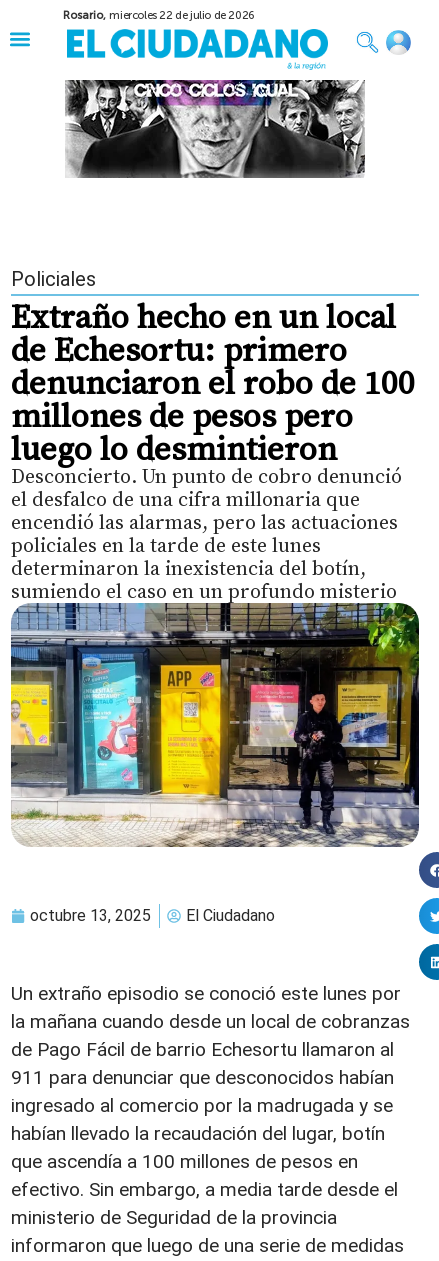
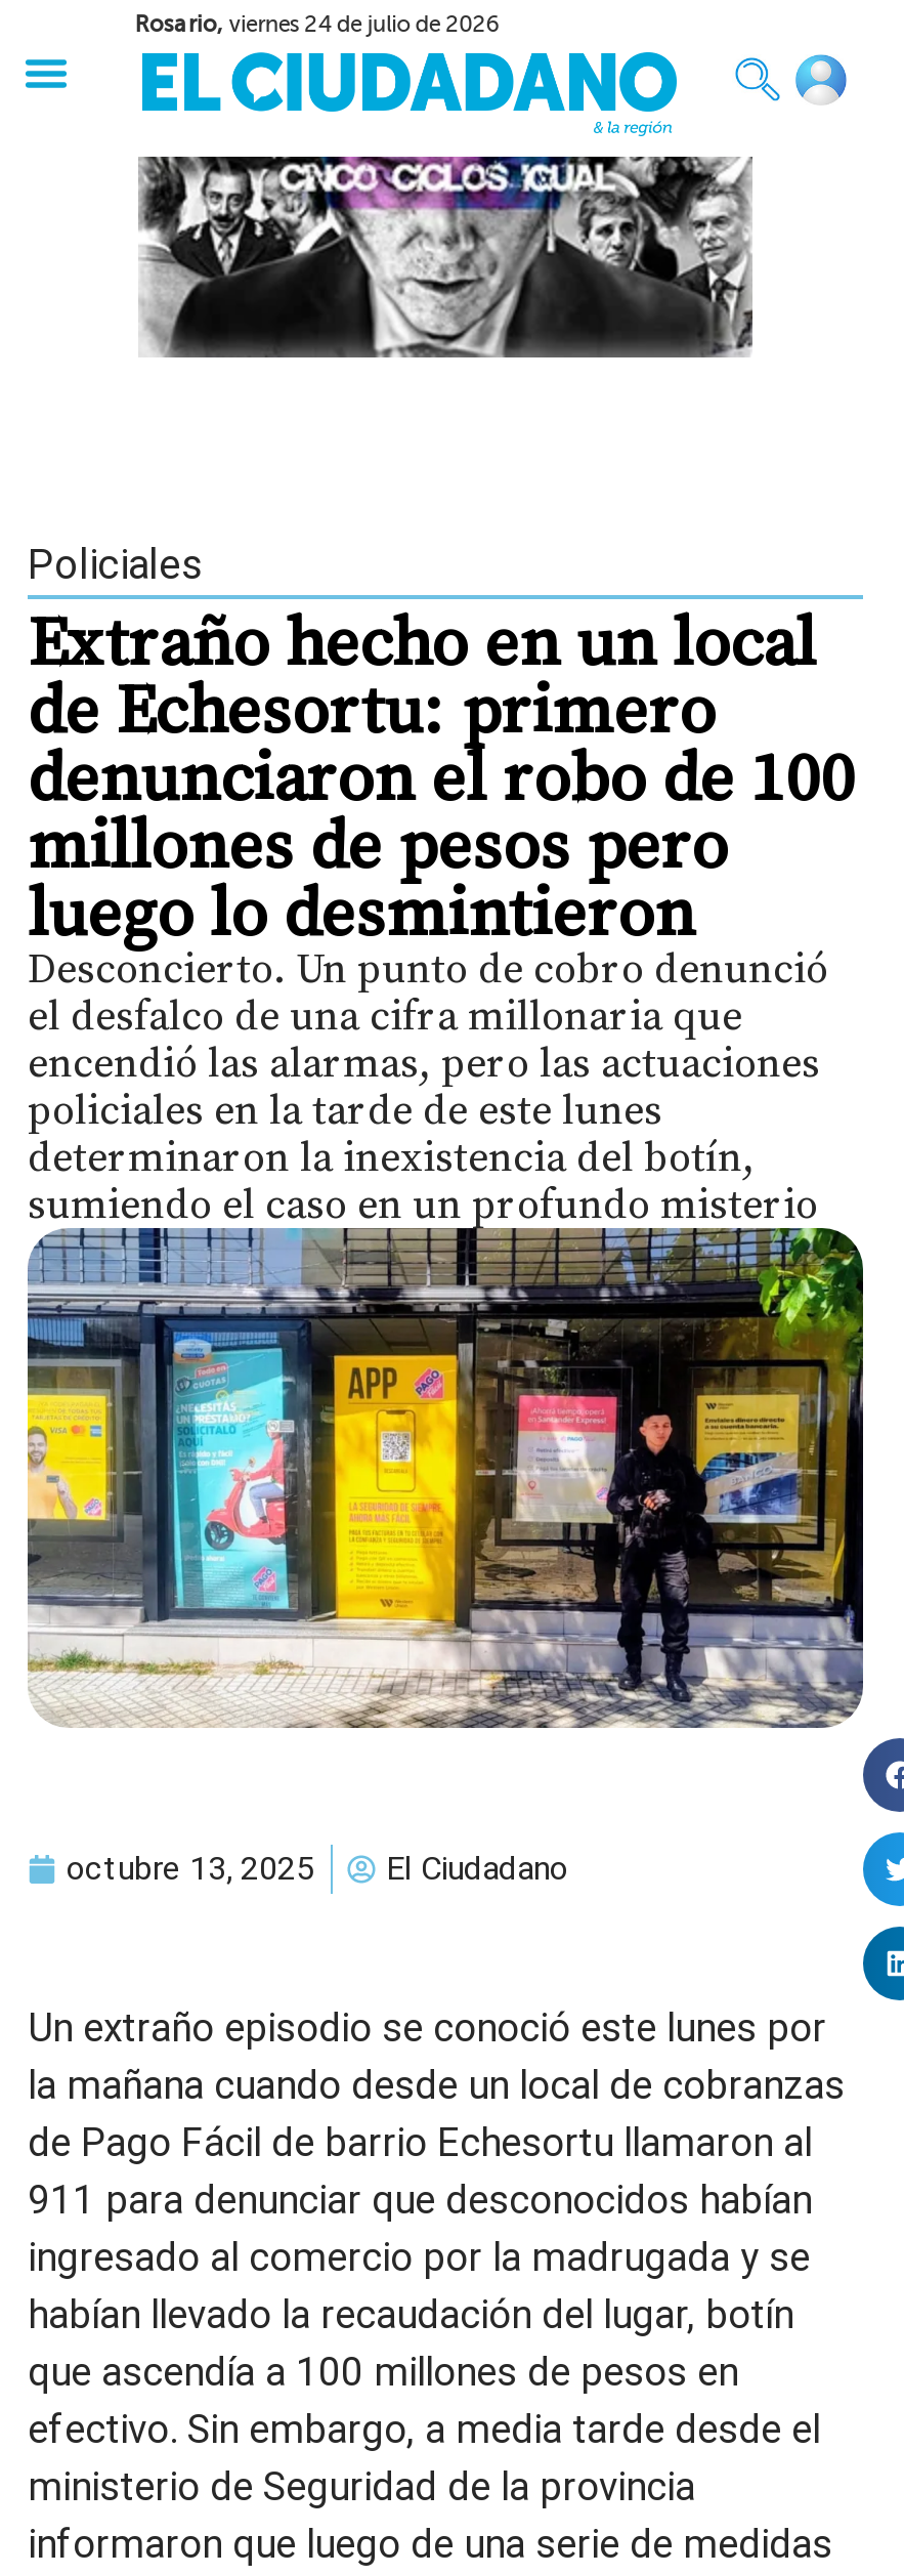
- Rosario, miercoles 22 de julio de 2026
+ Rosario, viernes 24 de julio de 2026
